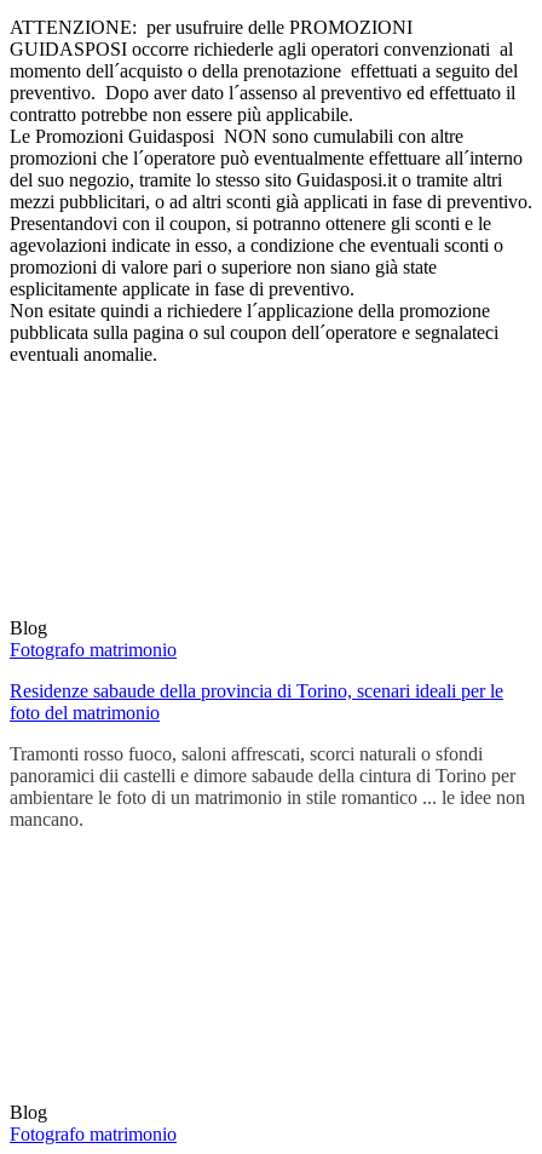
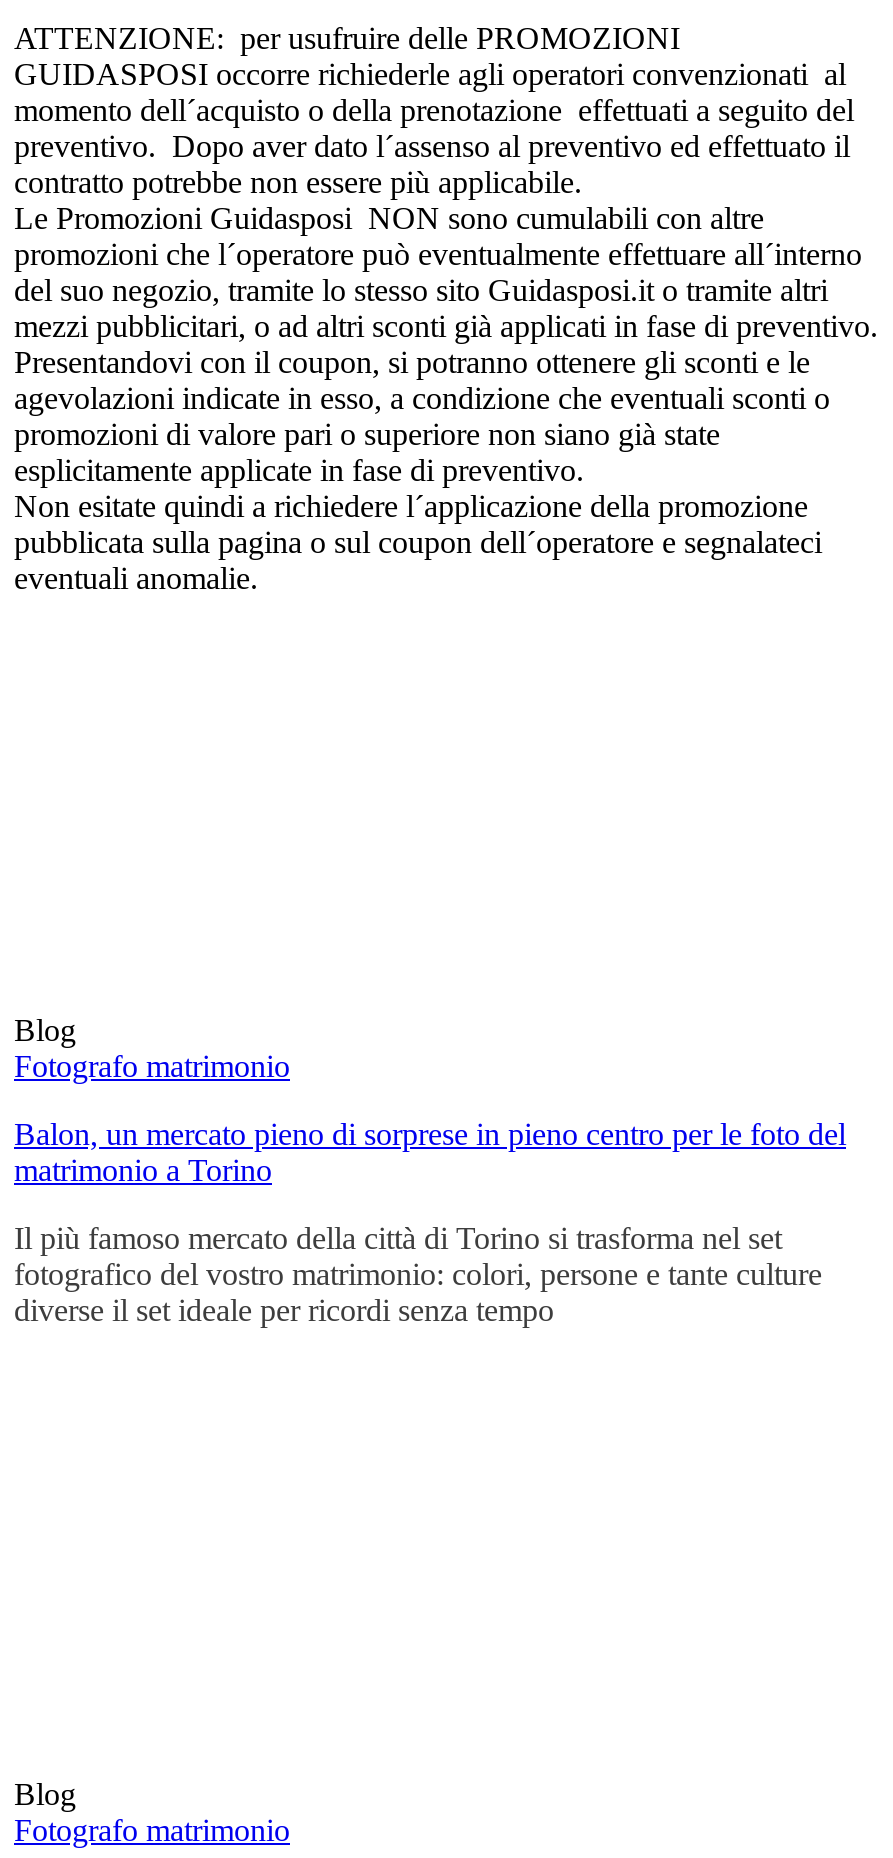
- Residenze sabaude della provincia di Torino, scenari ideali per le
- foto del matrimonio
+ Balon, un mercato pieno di sorprese in pieno centro per le foto del
+ matrimonio a Torino

- Tramonti rosso fuoco, saloni affrescati, scorci naturali o sfondi
- panoramici dii castelli e dimore sabaude della cintura di Torino per
- ambientare le foto di un matrimonio in stile romantico ... le idee non
- mancano.
+ Il più famoso mercato della città di Torino si trasforma nel set
+ fotografico del vostro matrimonio: colori, persone e tante culture
+ diverse il set ideale per ricordi senza tempo
